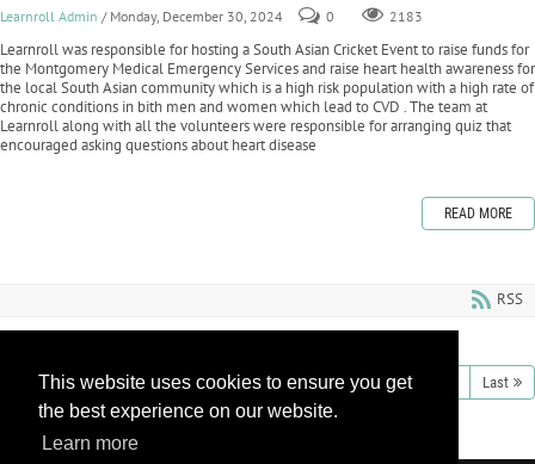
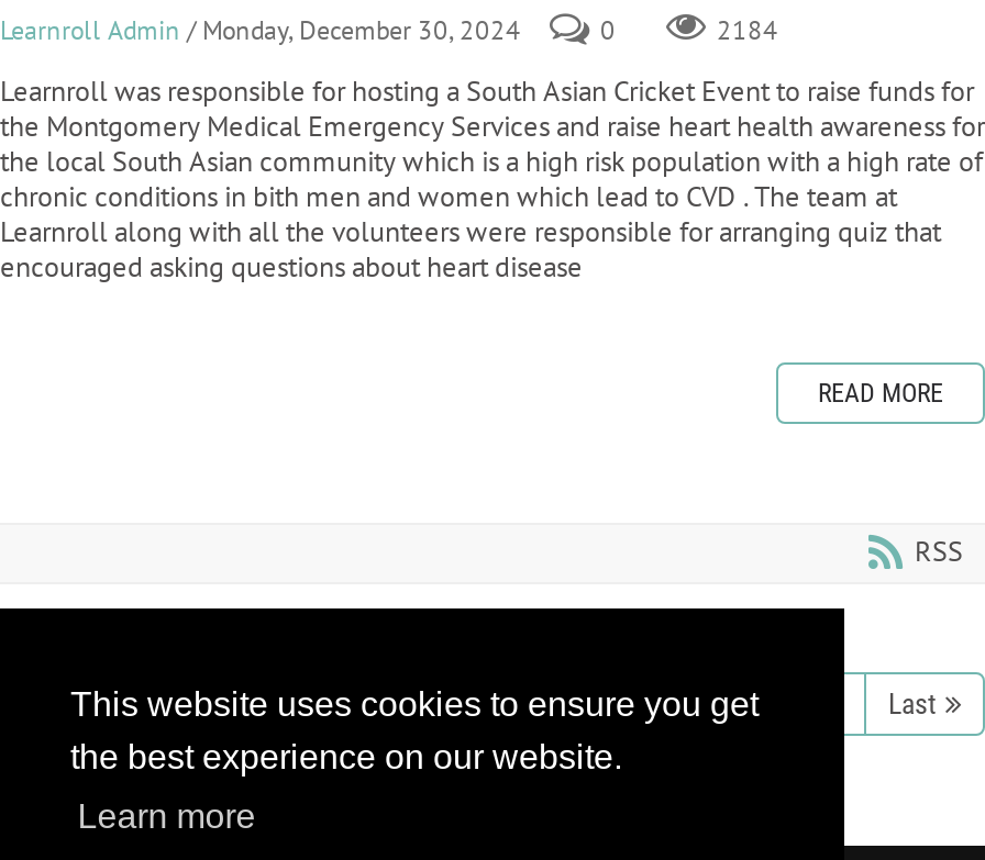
- 2183
+ 2184
